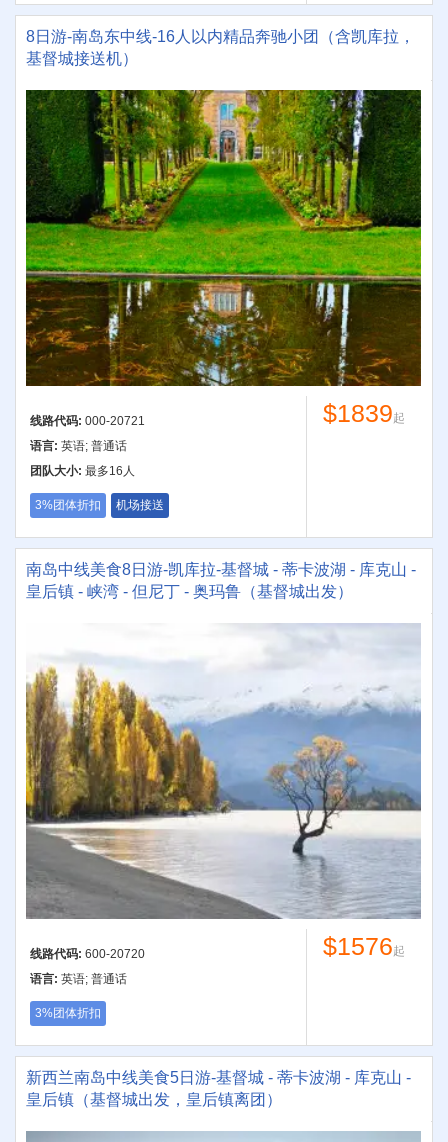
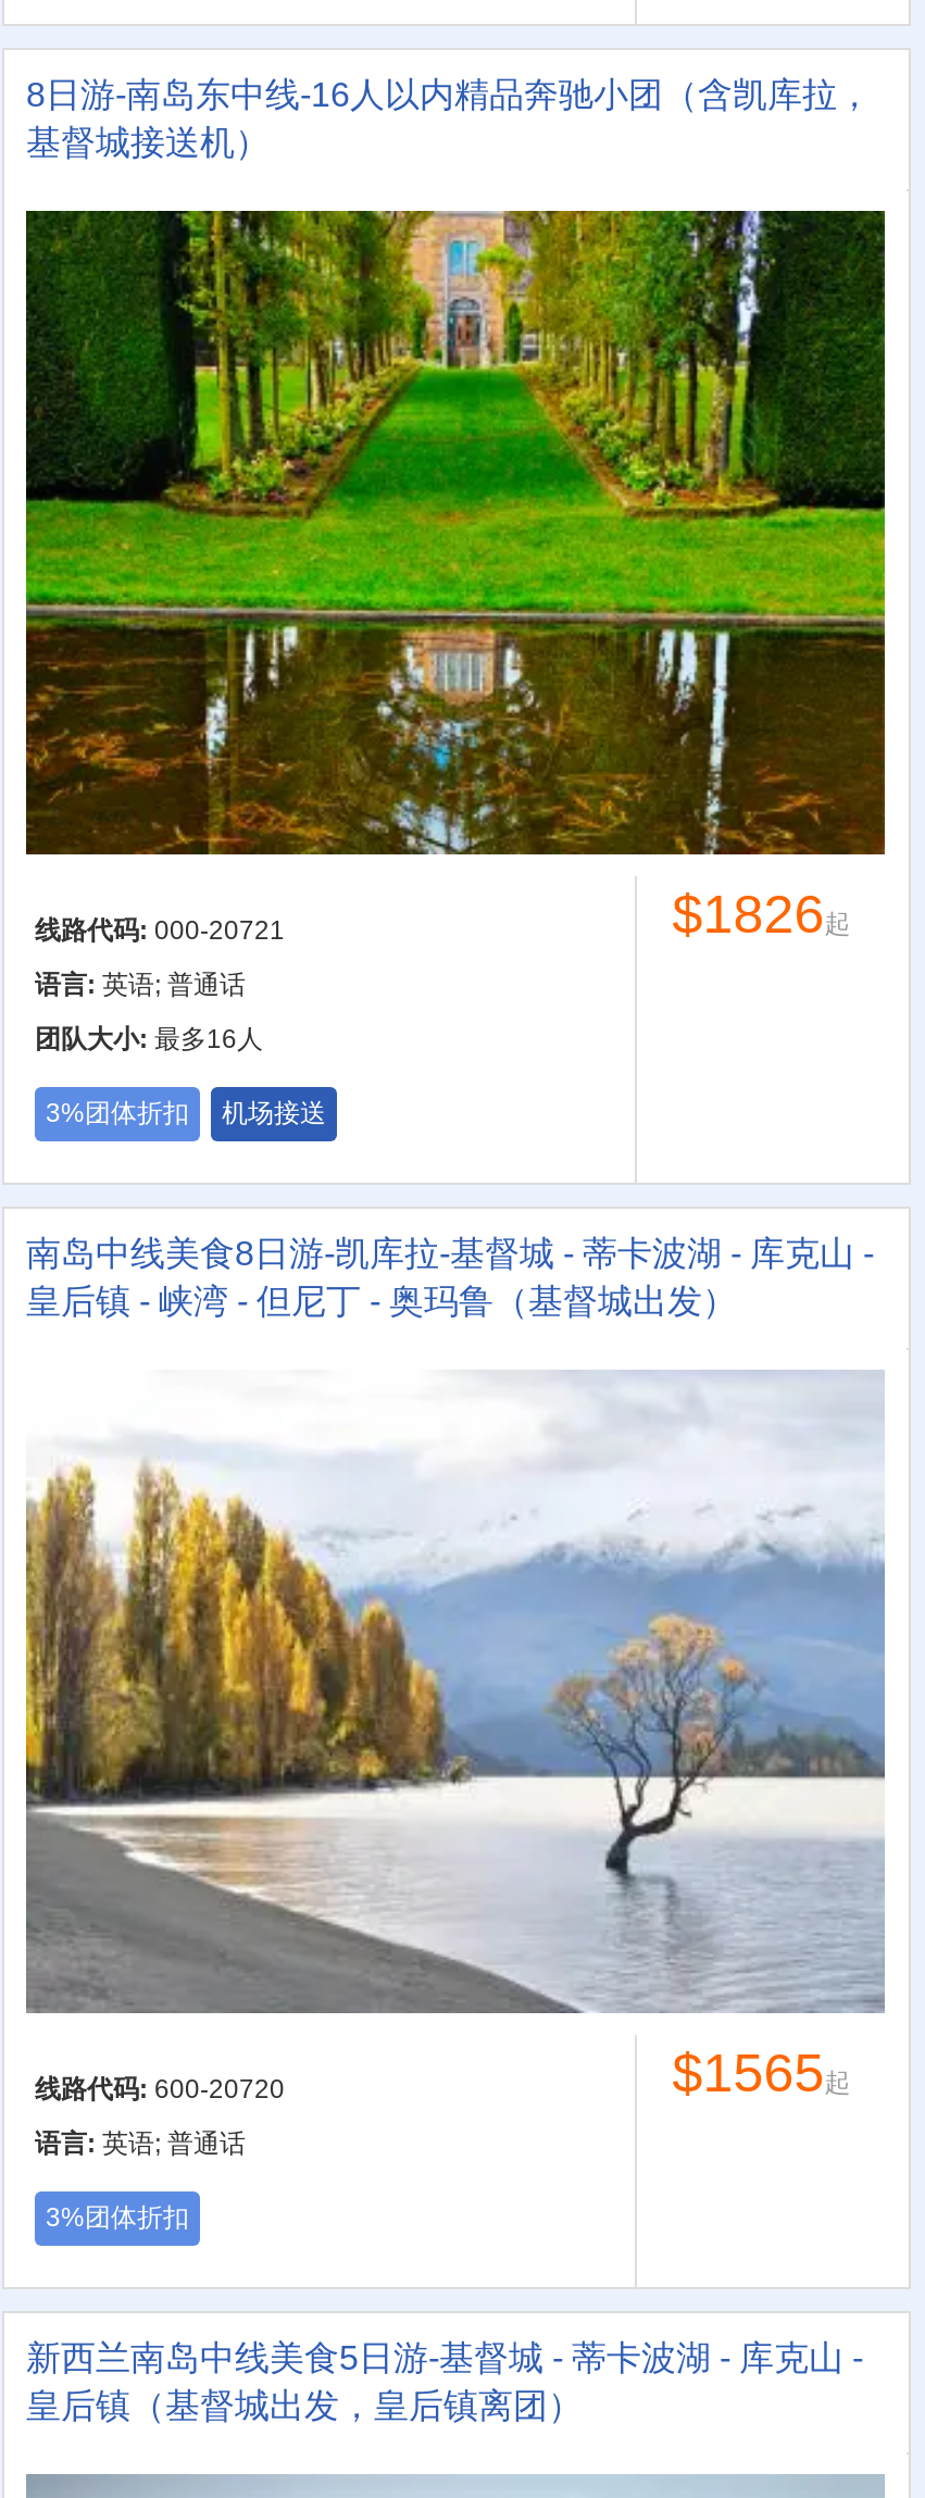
- $1839起
+ $1826起

- $1576起
+ $1565起
